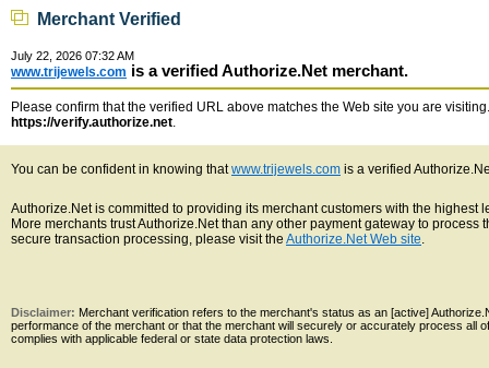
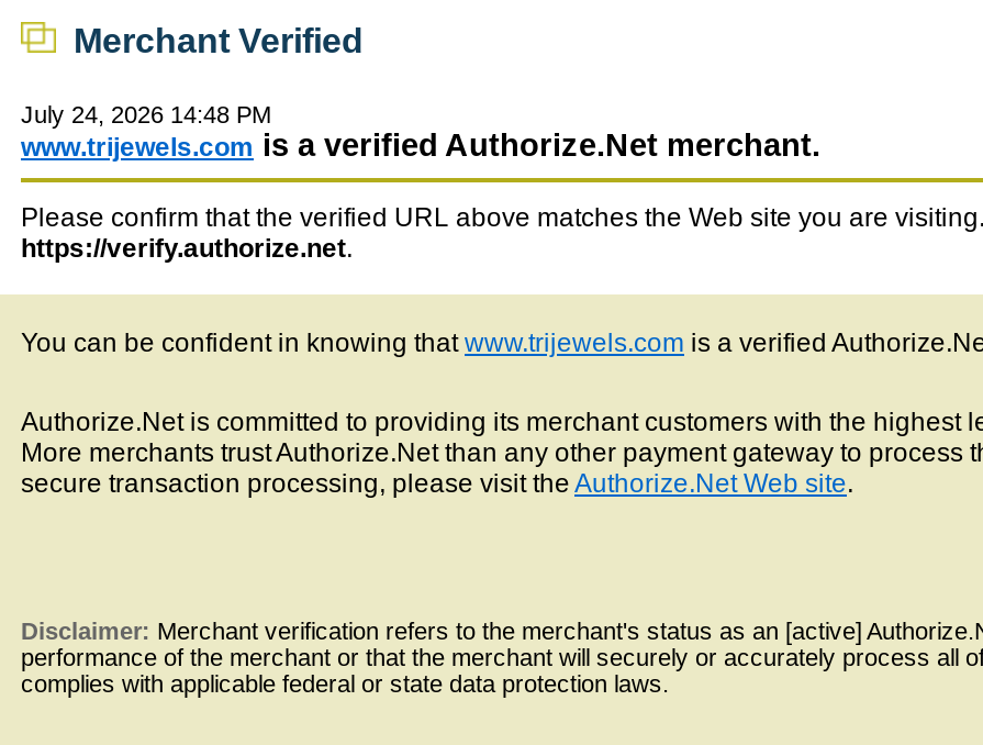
- July 22, 2026 07:32 AM
+ July 24, 2026 14:48 PM
